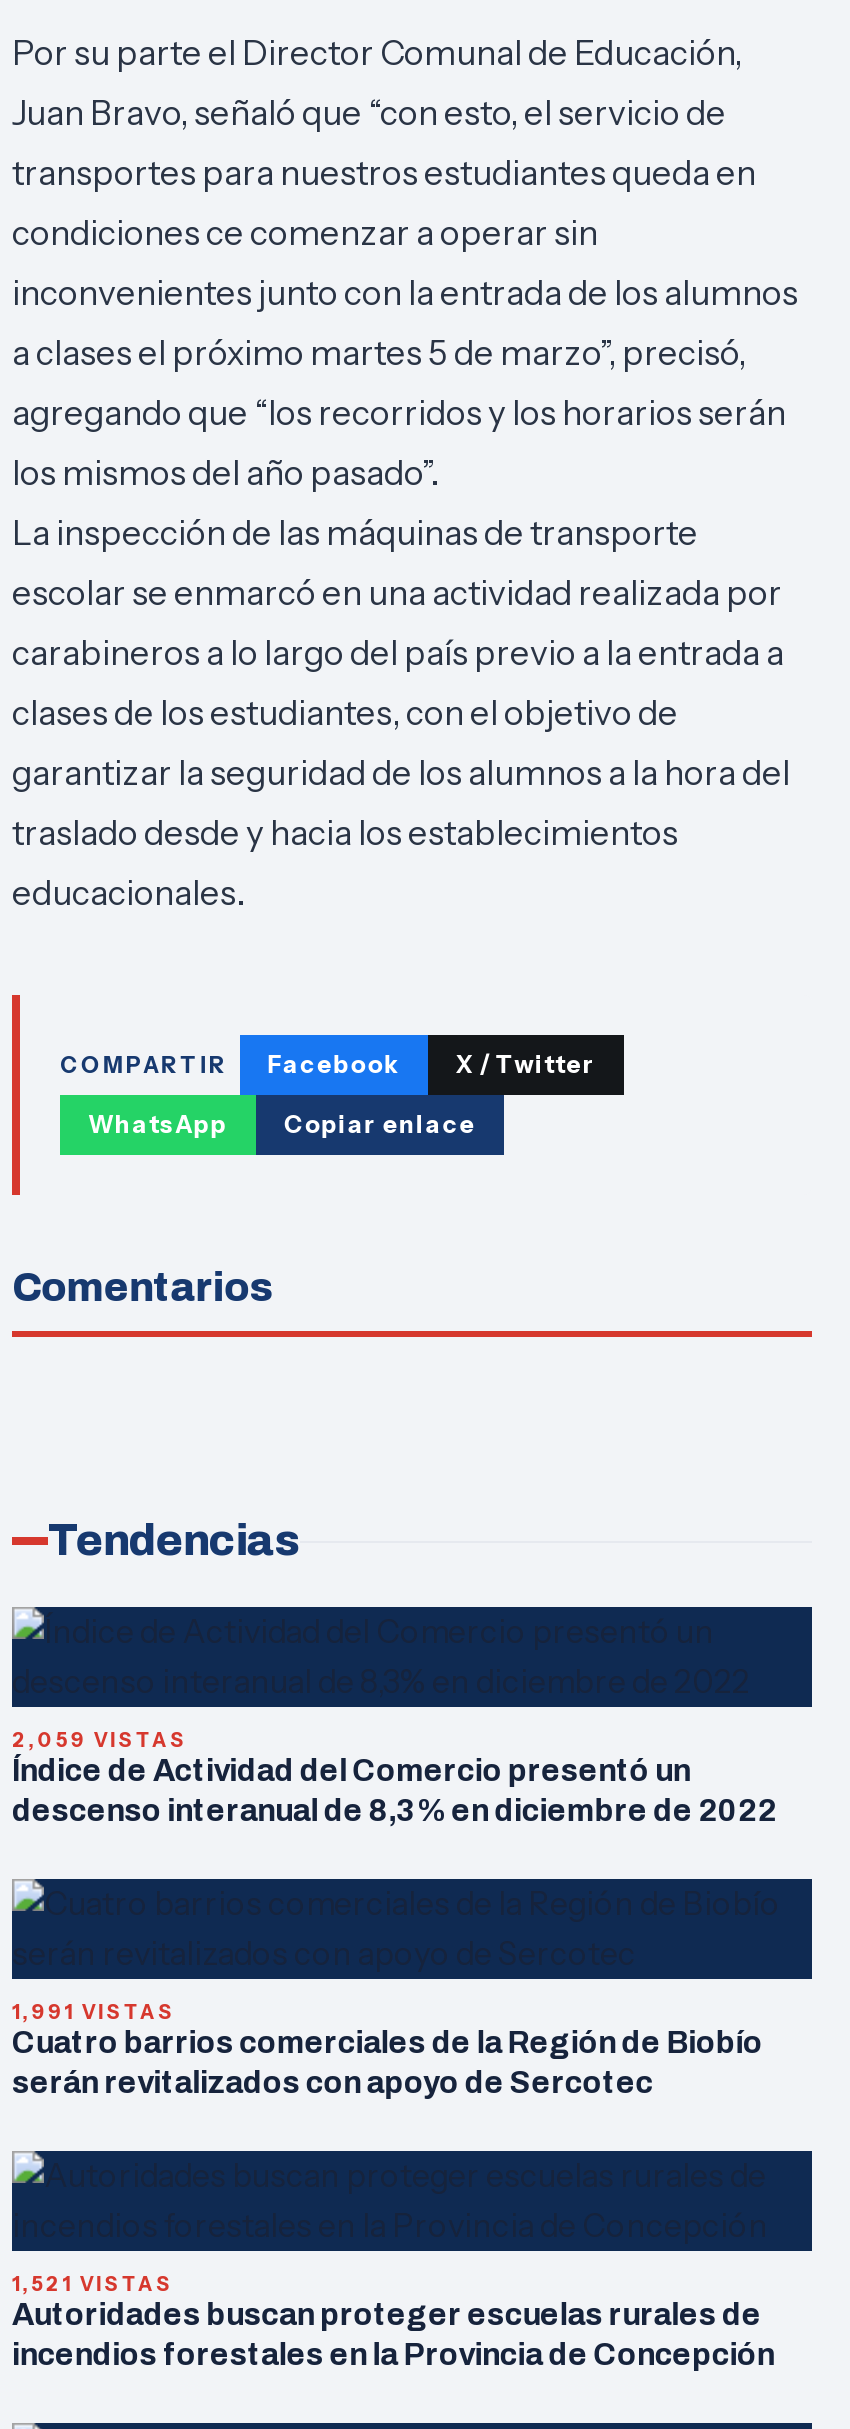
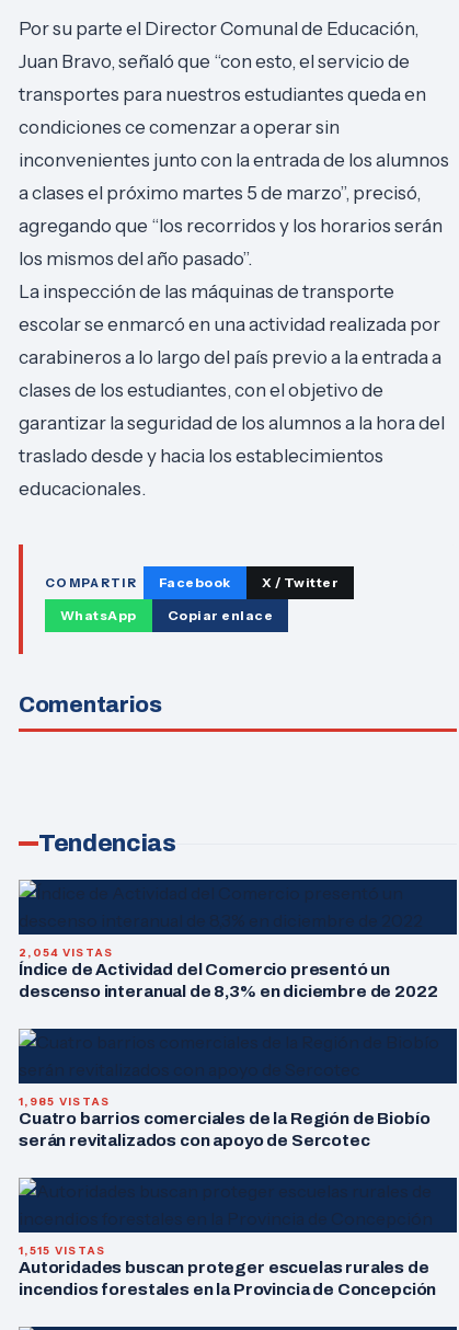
- 2,059 VISTAS
+ 2,054 VISTAS

- 1,991 VISTAS
+ 1,985 VISTAS

- 1,521 VISTAS
+ 1,515 VISTAS
